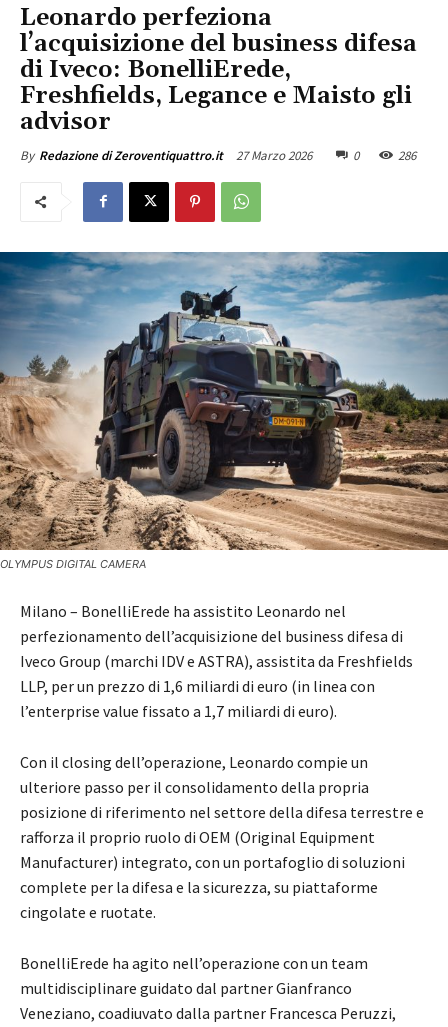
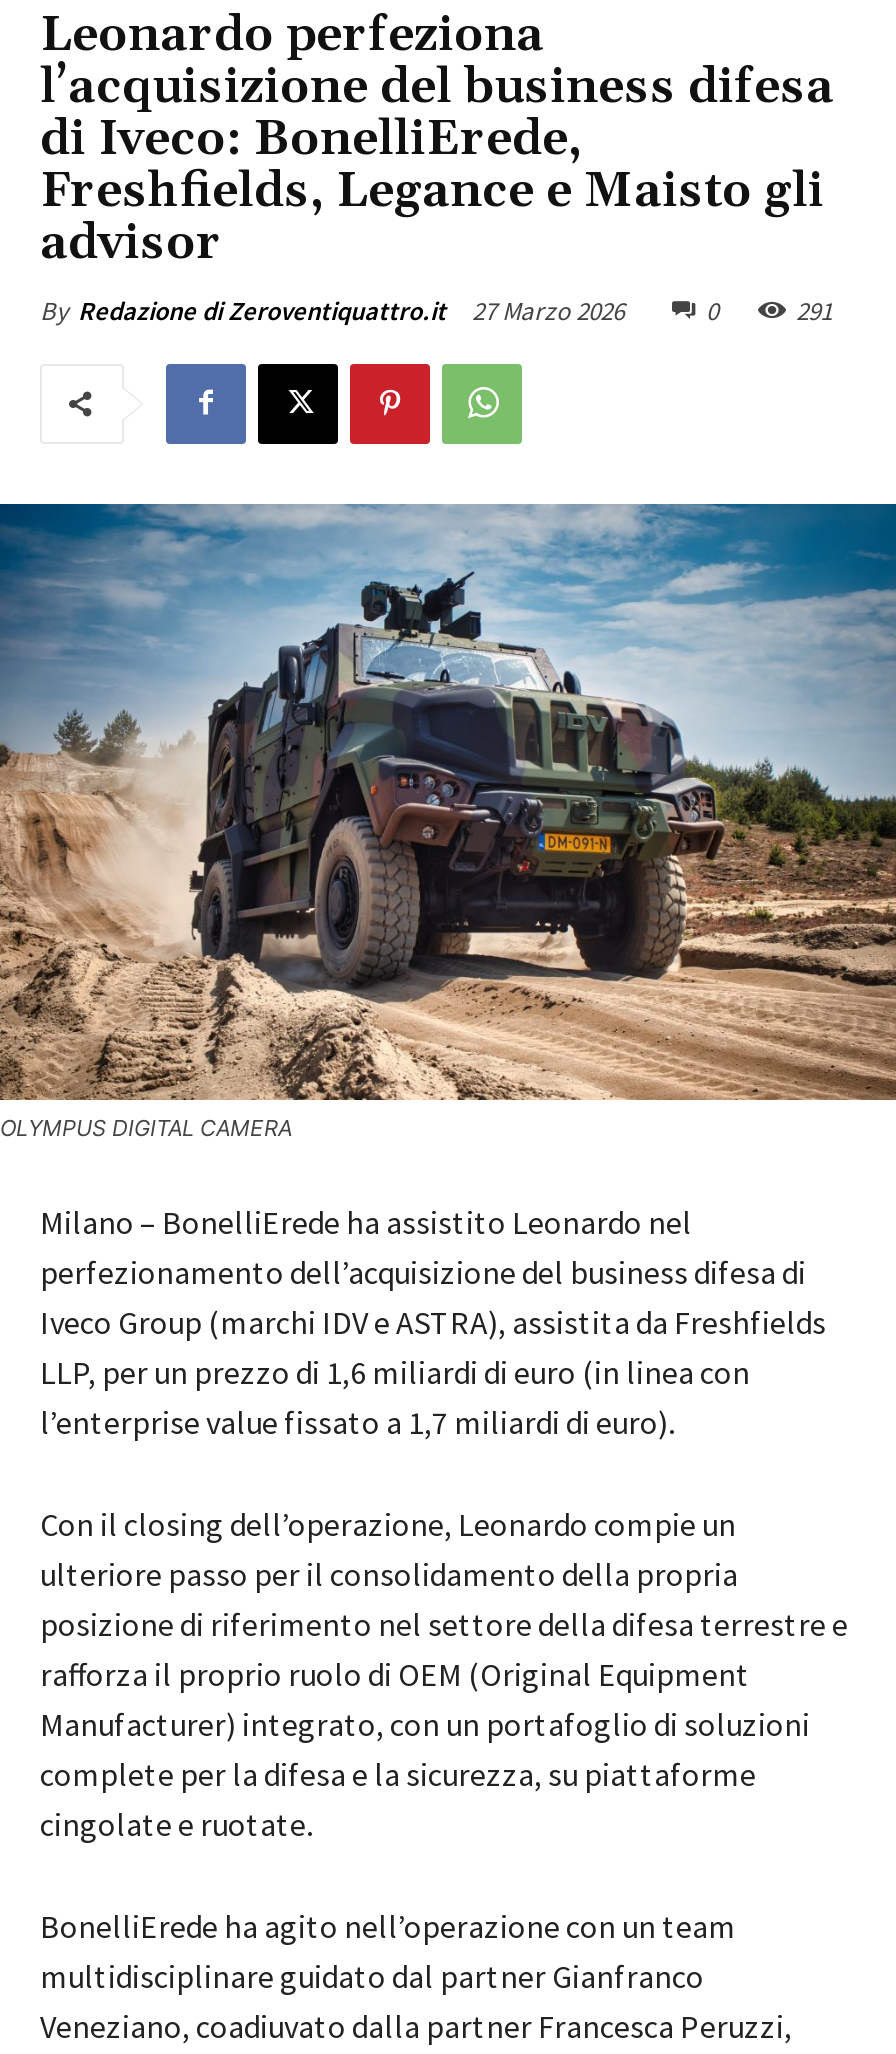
- 286
+ 291
